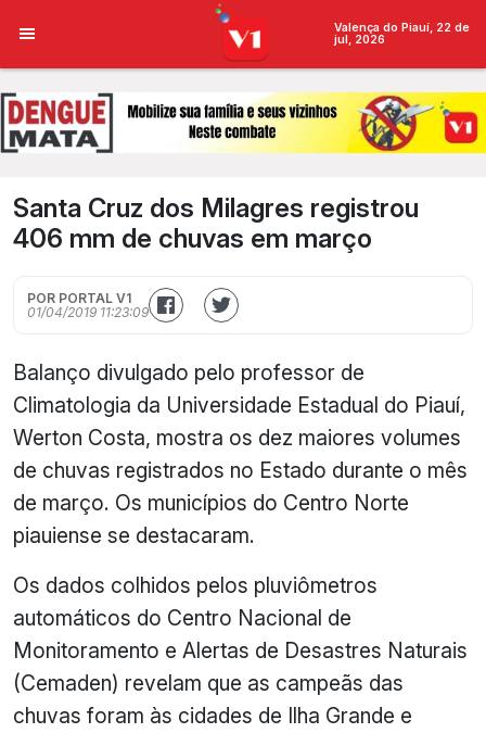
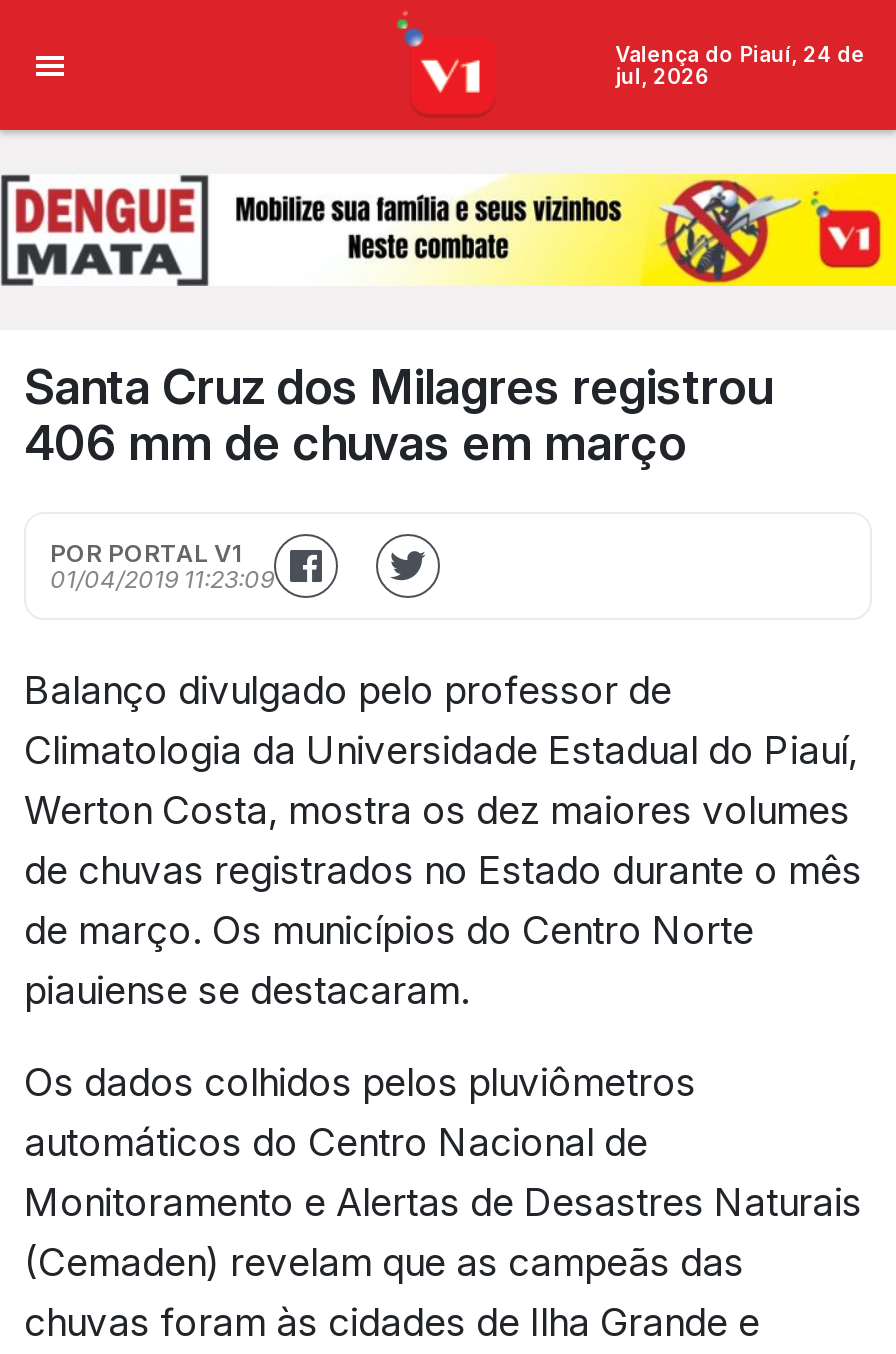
- Valença do Piauí, 22 de
+ Valença do Piauí, 24 de
